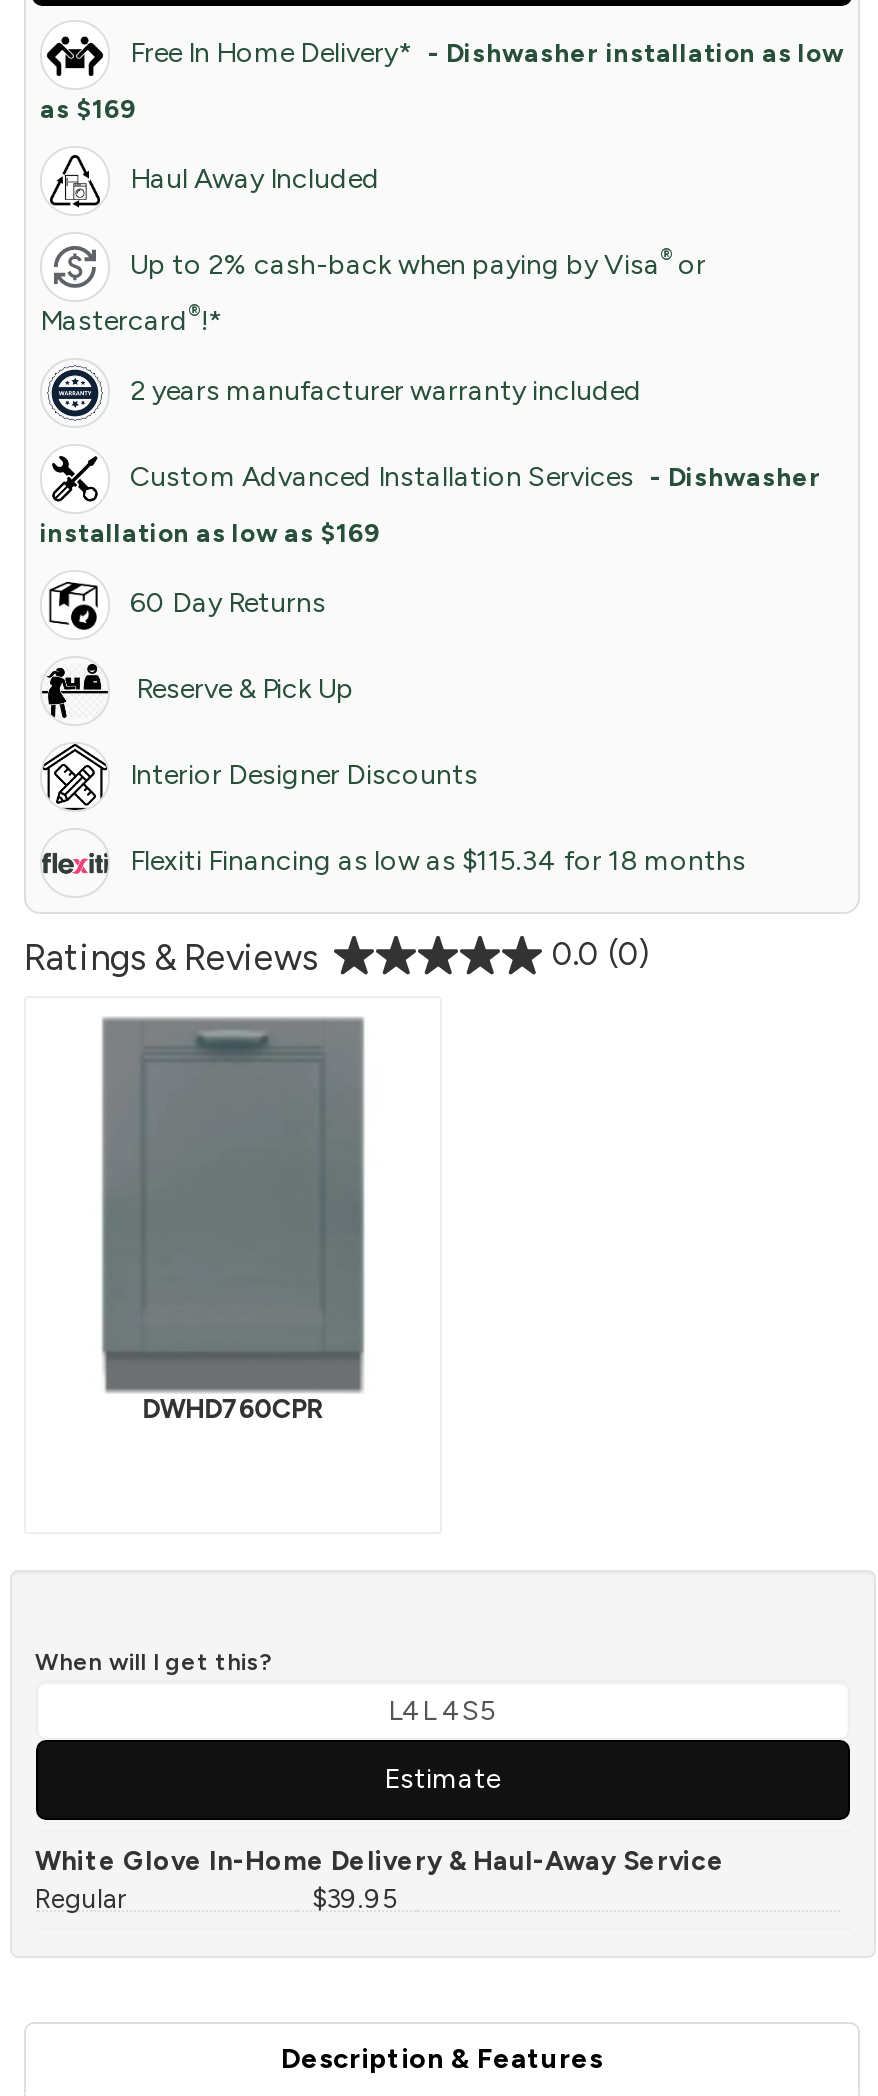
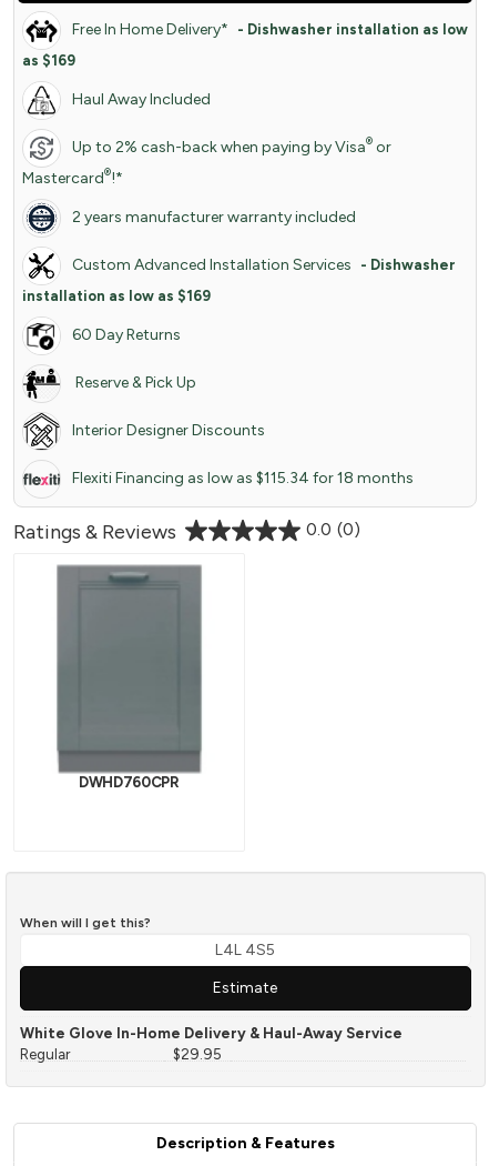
- $39.95
+ $29.95
